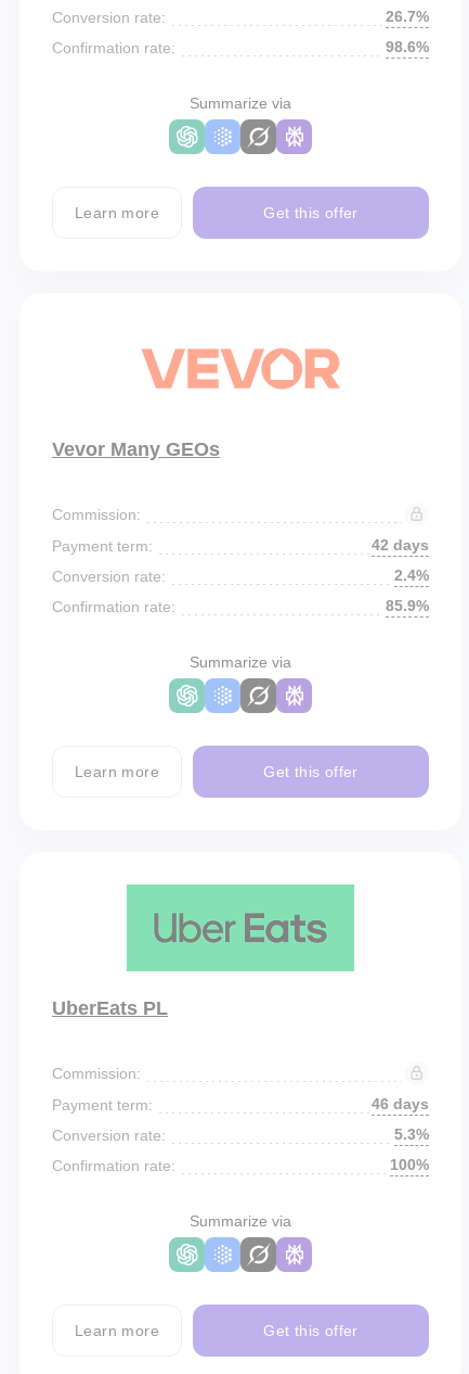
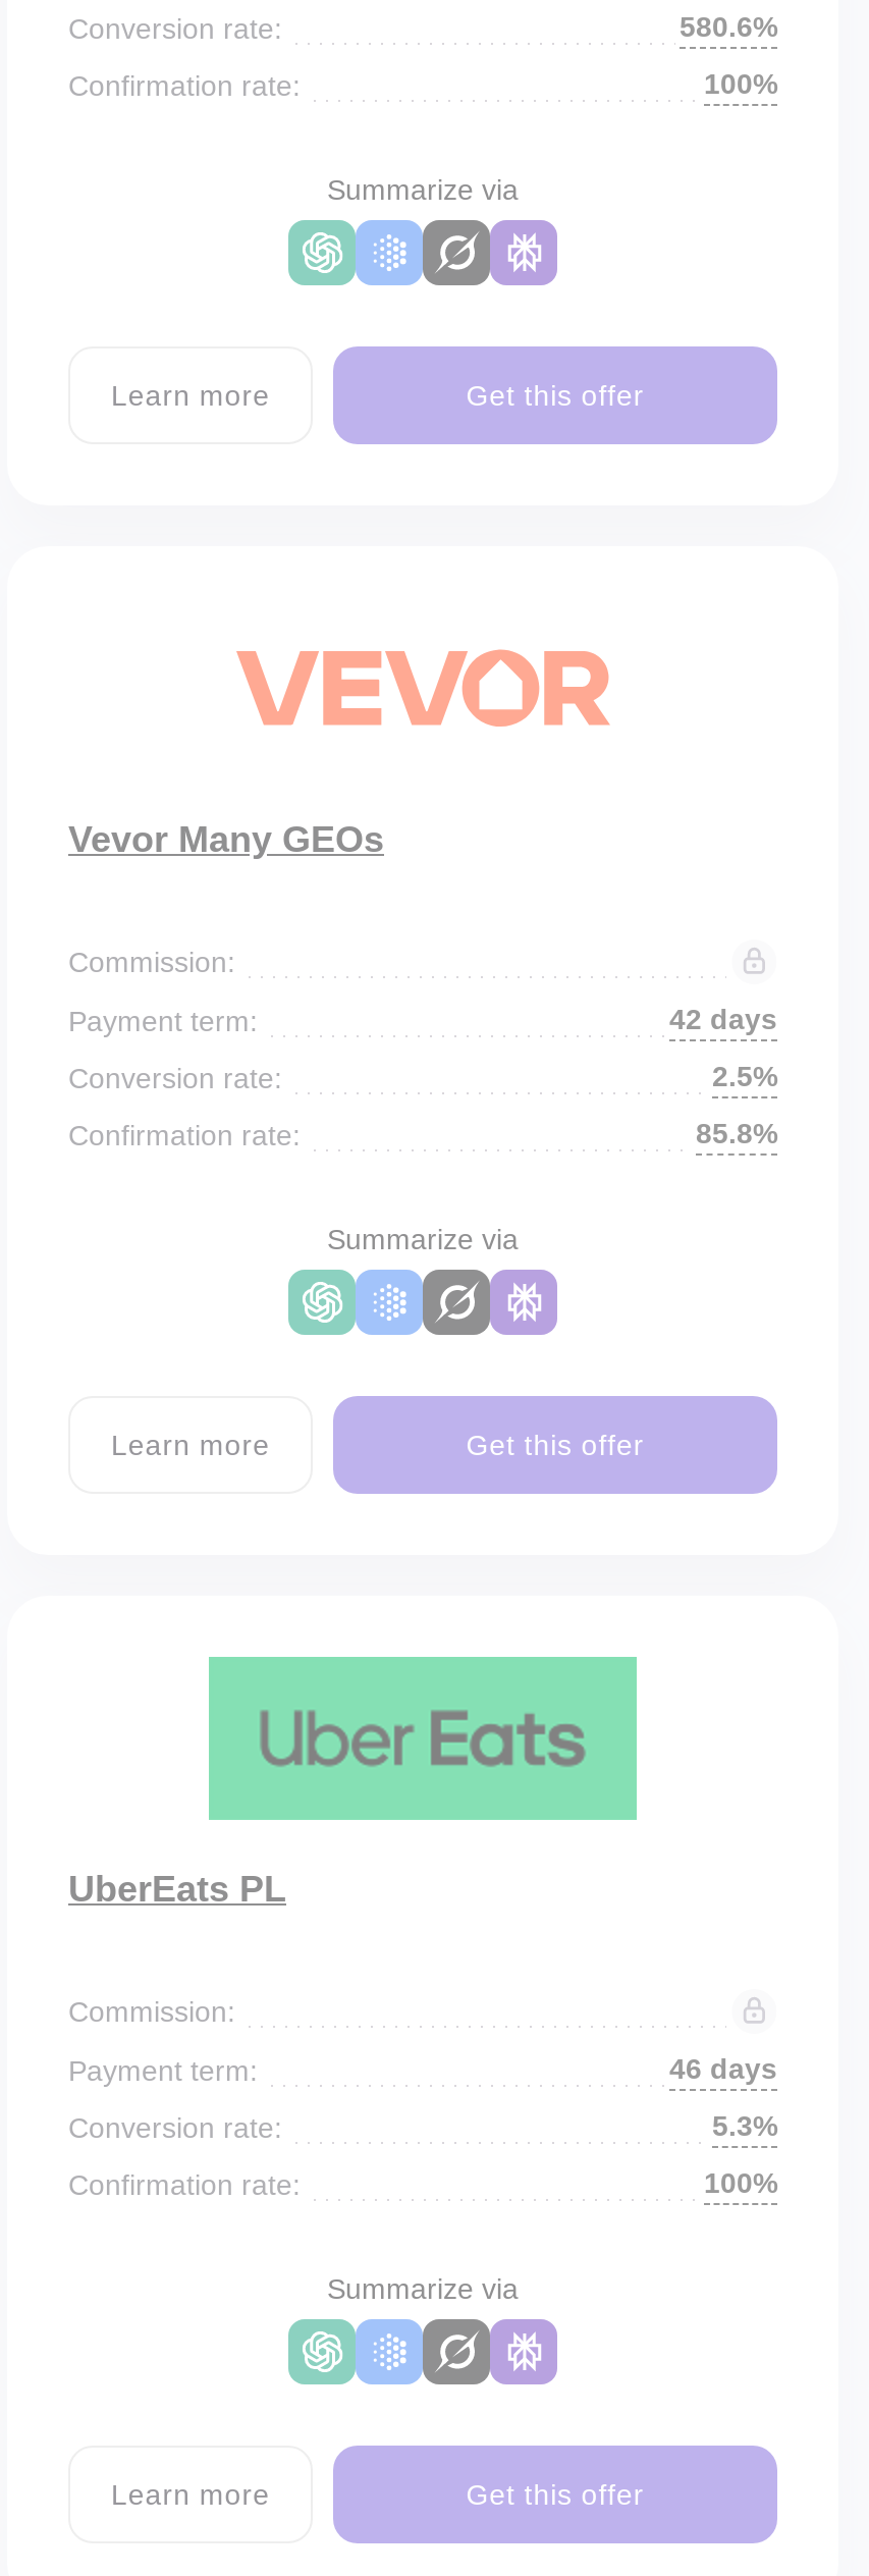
- 26.7%
+ 580.6%

- 98.6%
+ 100%

- 2.4%
+ 2.5%

- 85.9%
+ 85.8%
